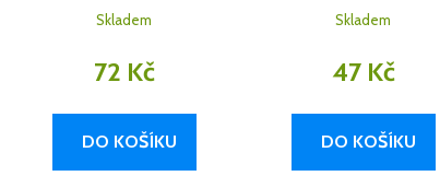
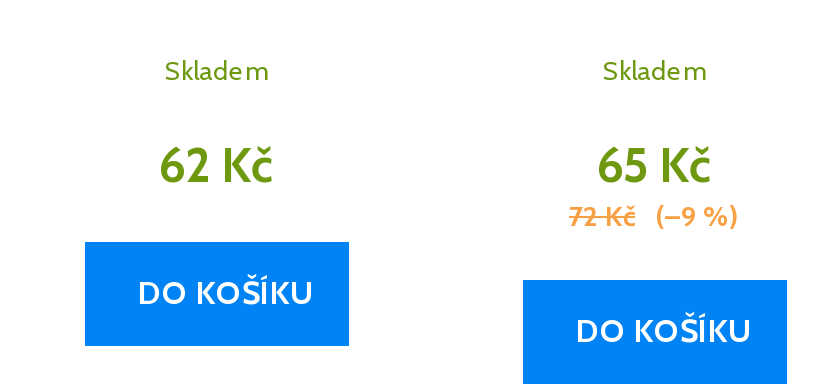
- 72 Kč
+ 62 Kč

- 47 Kč
+ 65 Kč
+ 72 Kč (–9 %)
